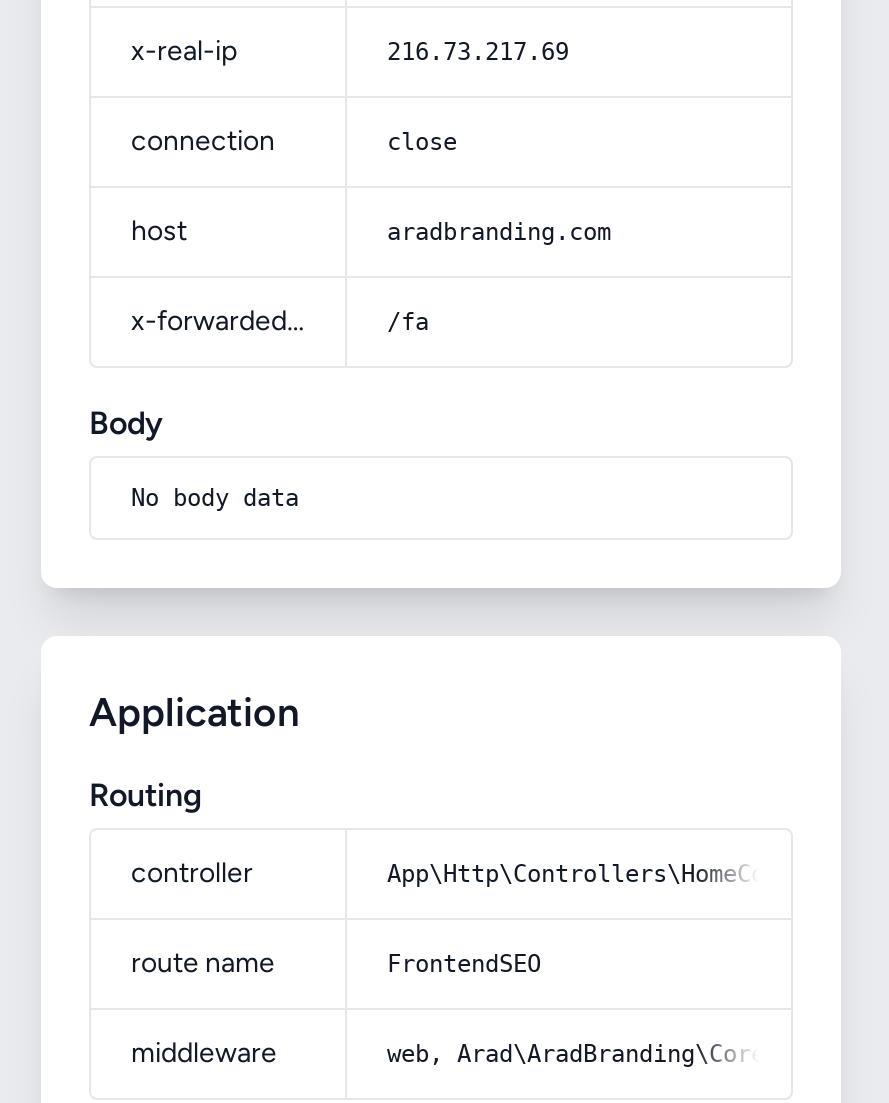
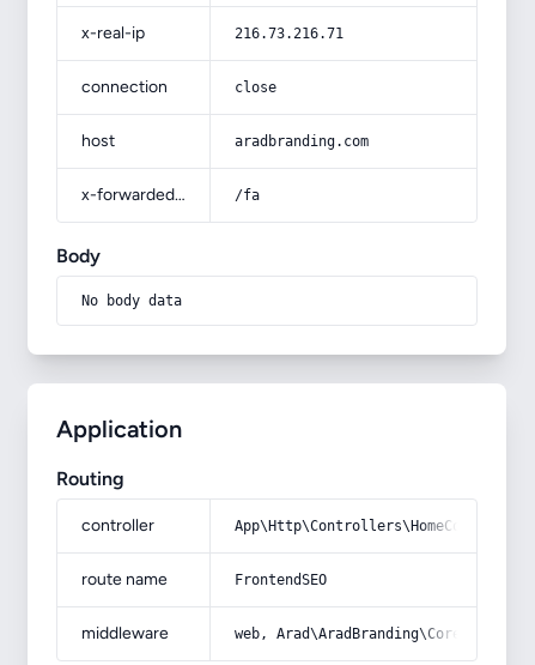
- 216.73.217.69
+ 216.73.216.71
